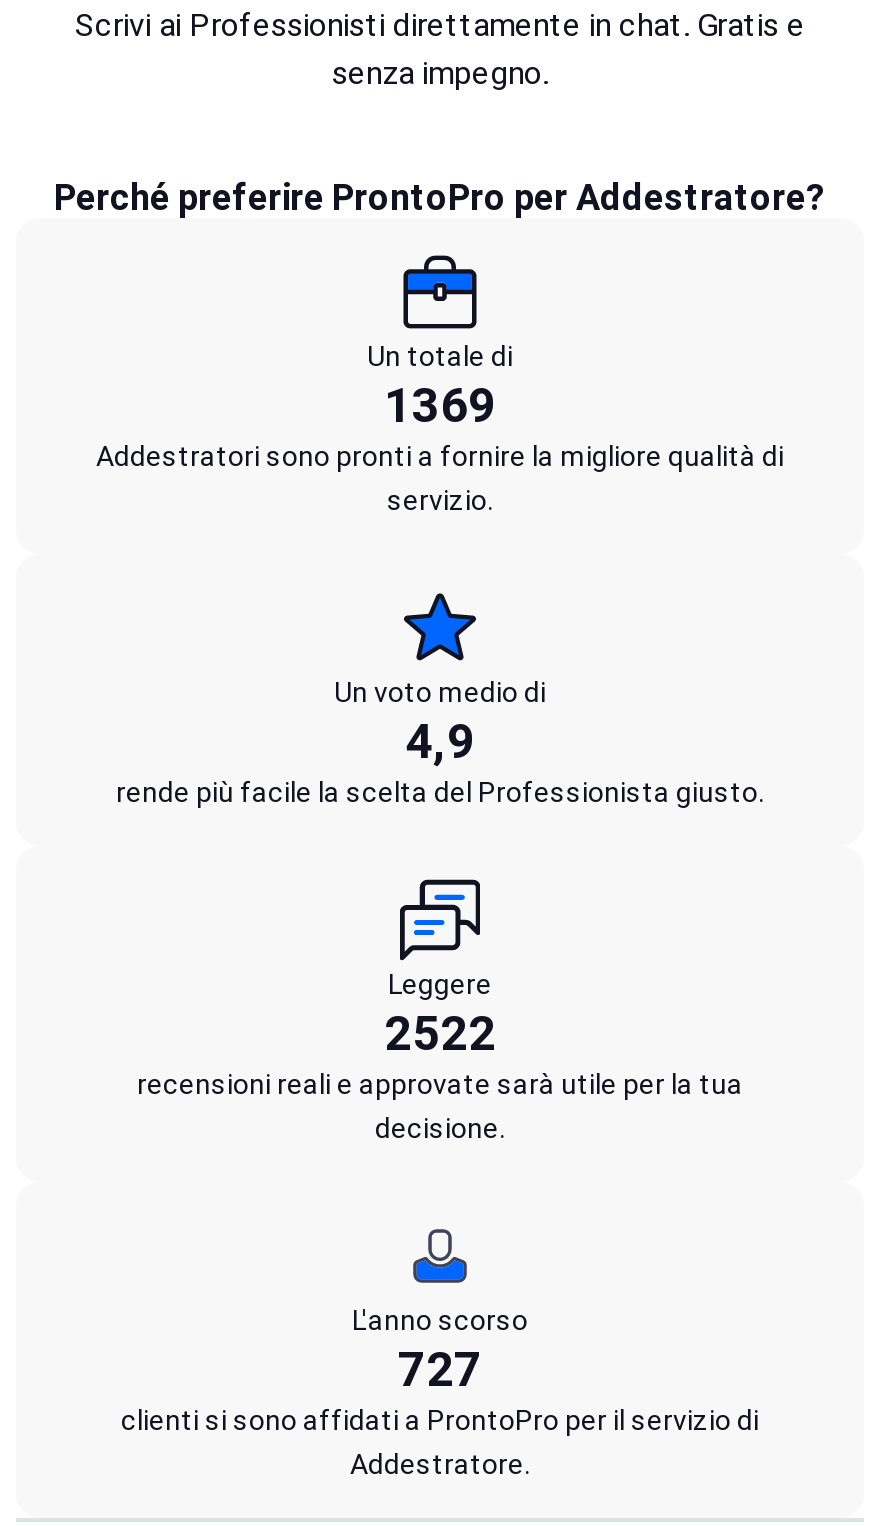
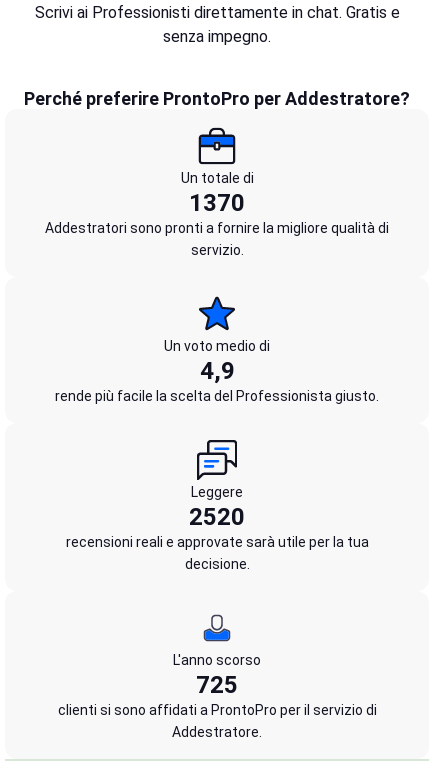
- 1369
+ 1370

- 2522
+ 2520

- 727
+ 725
